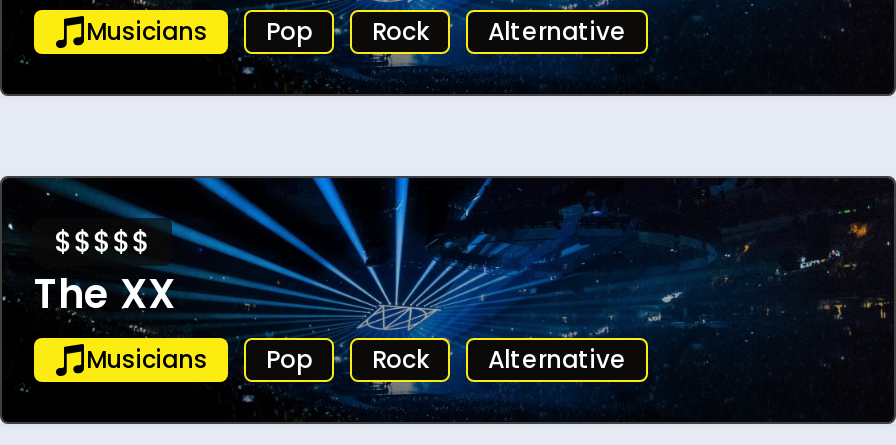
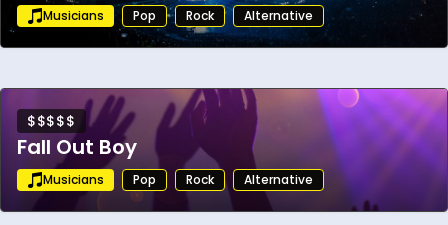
- [image]
- The XX
+ [image]
+ Fall Out Boy
